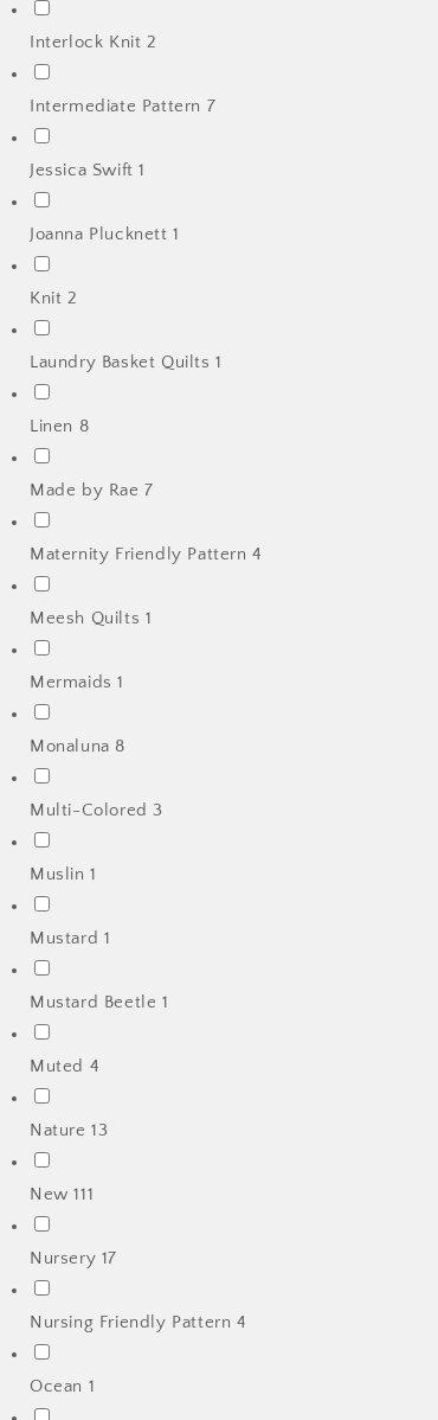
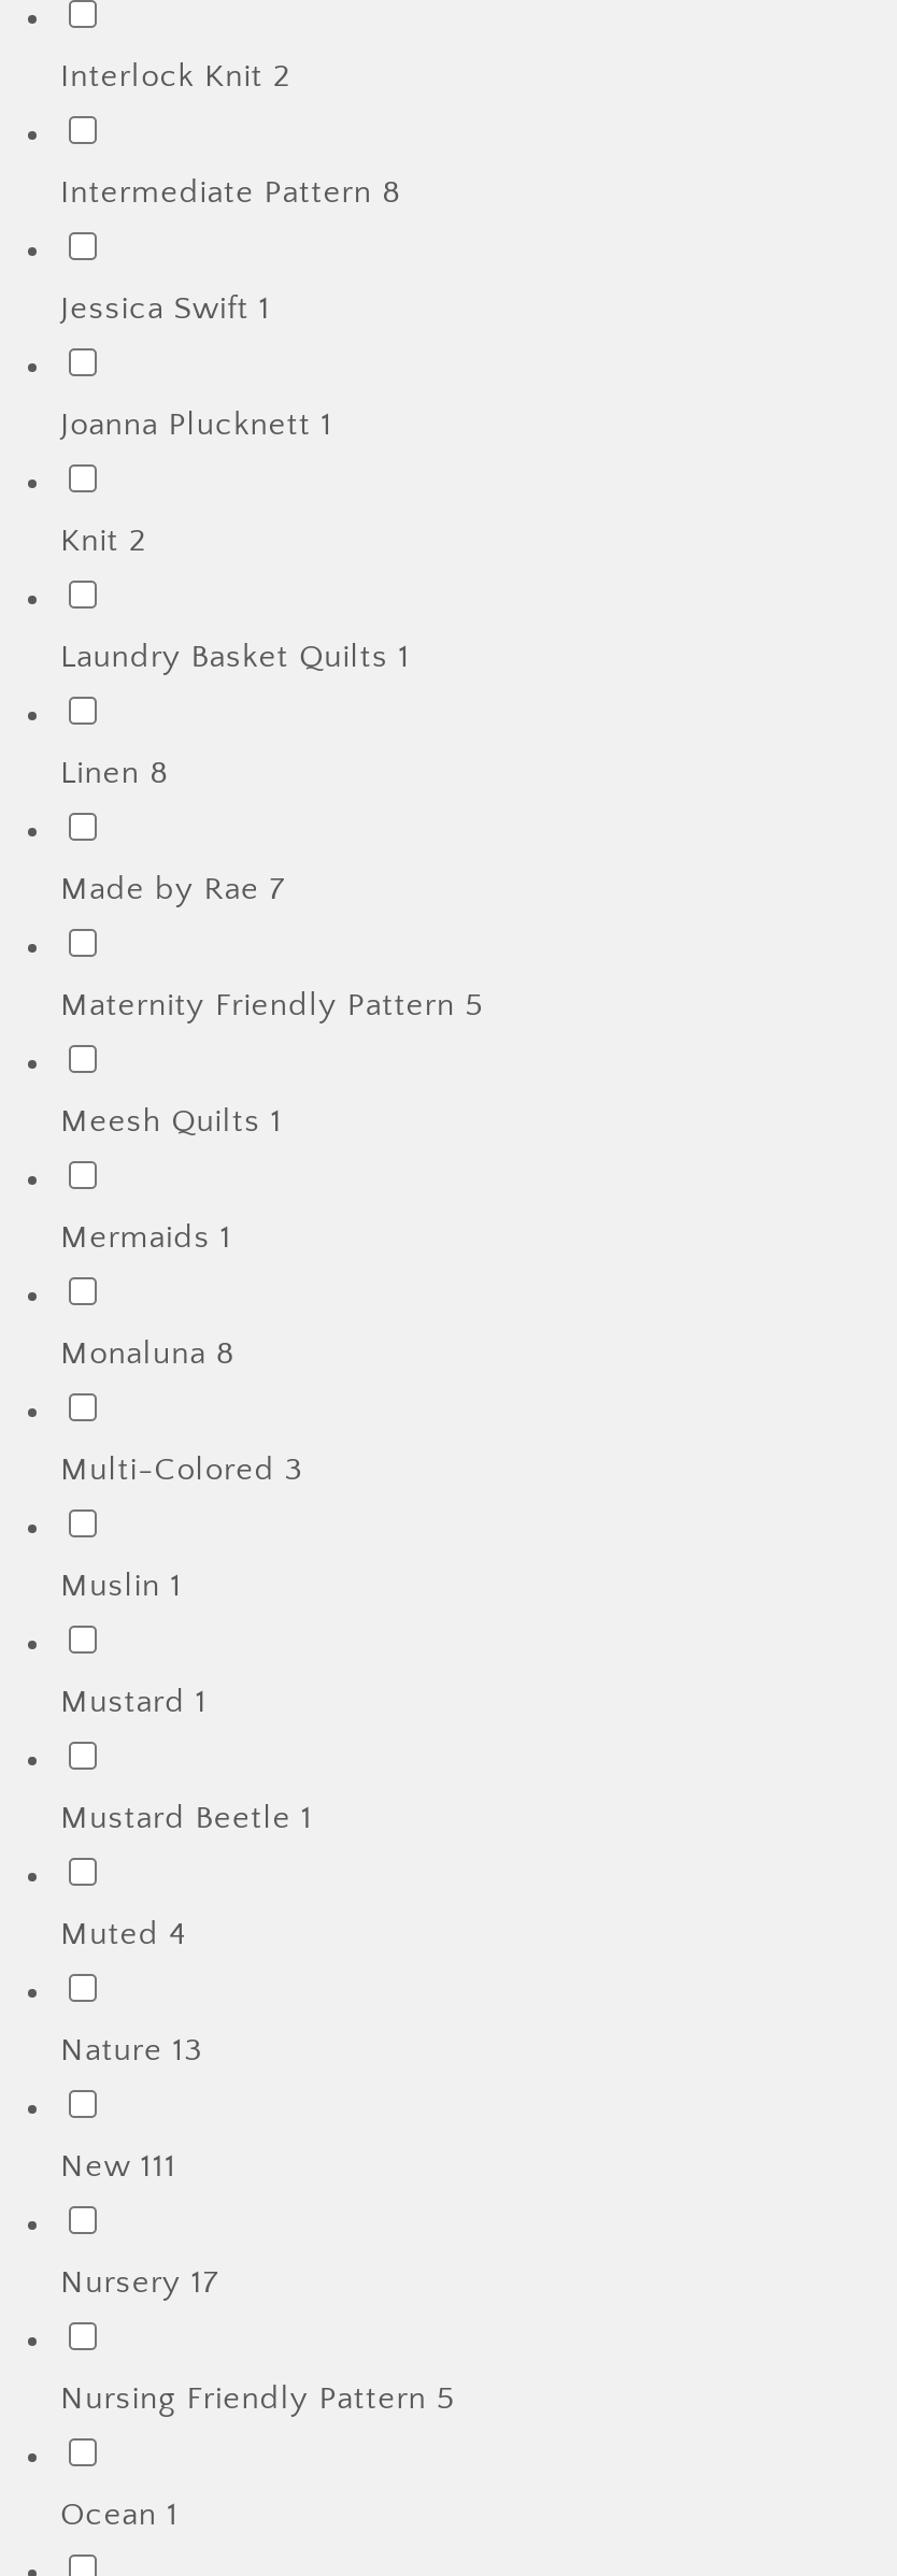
- Intermediate Pattern 7
+ Intermediate Pattern 8

- Maternity Friendly Pattern 4
+ Maternity Friendly Pattern 5

- Nursing Friendly Pattern 4
+ Nursing Friendly Pattern 5
